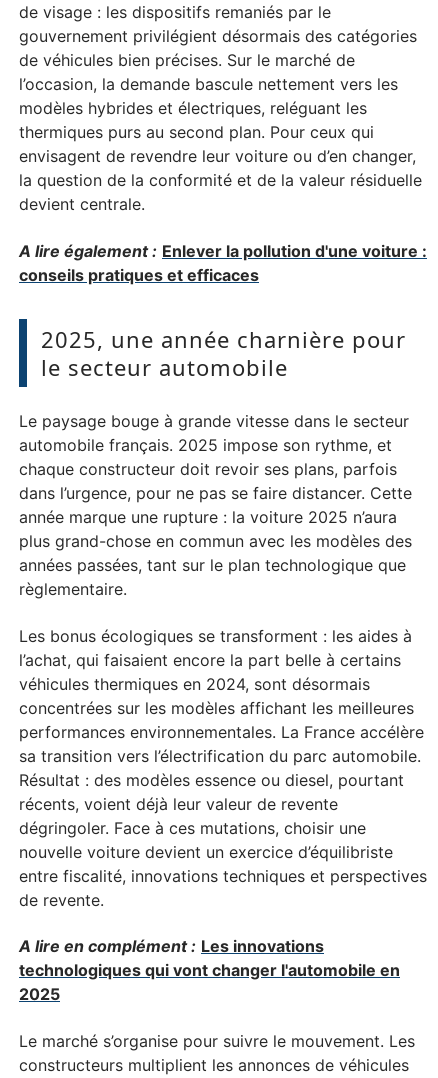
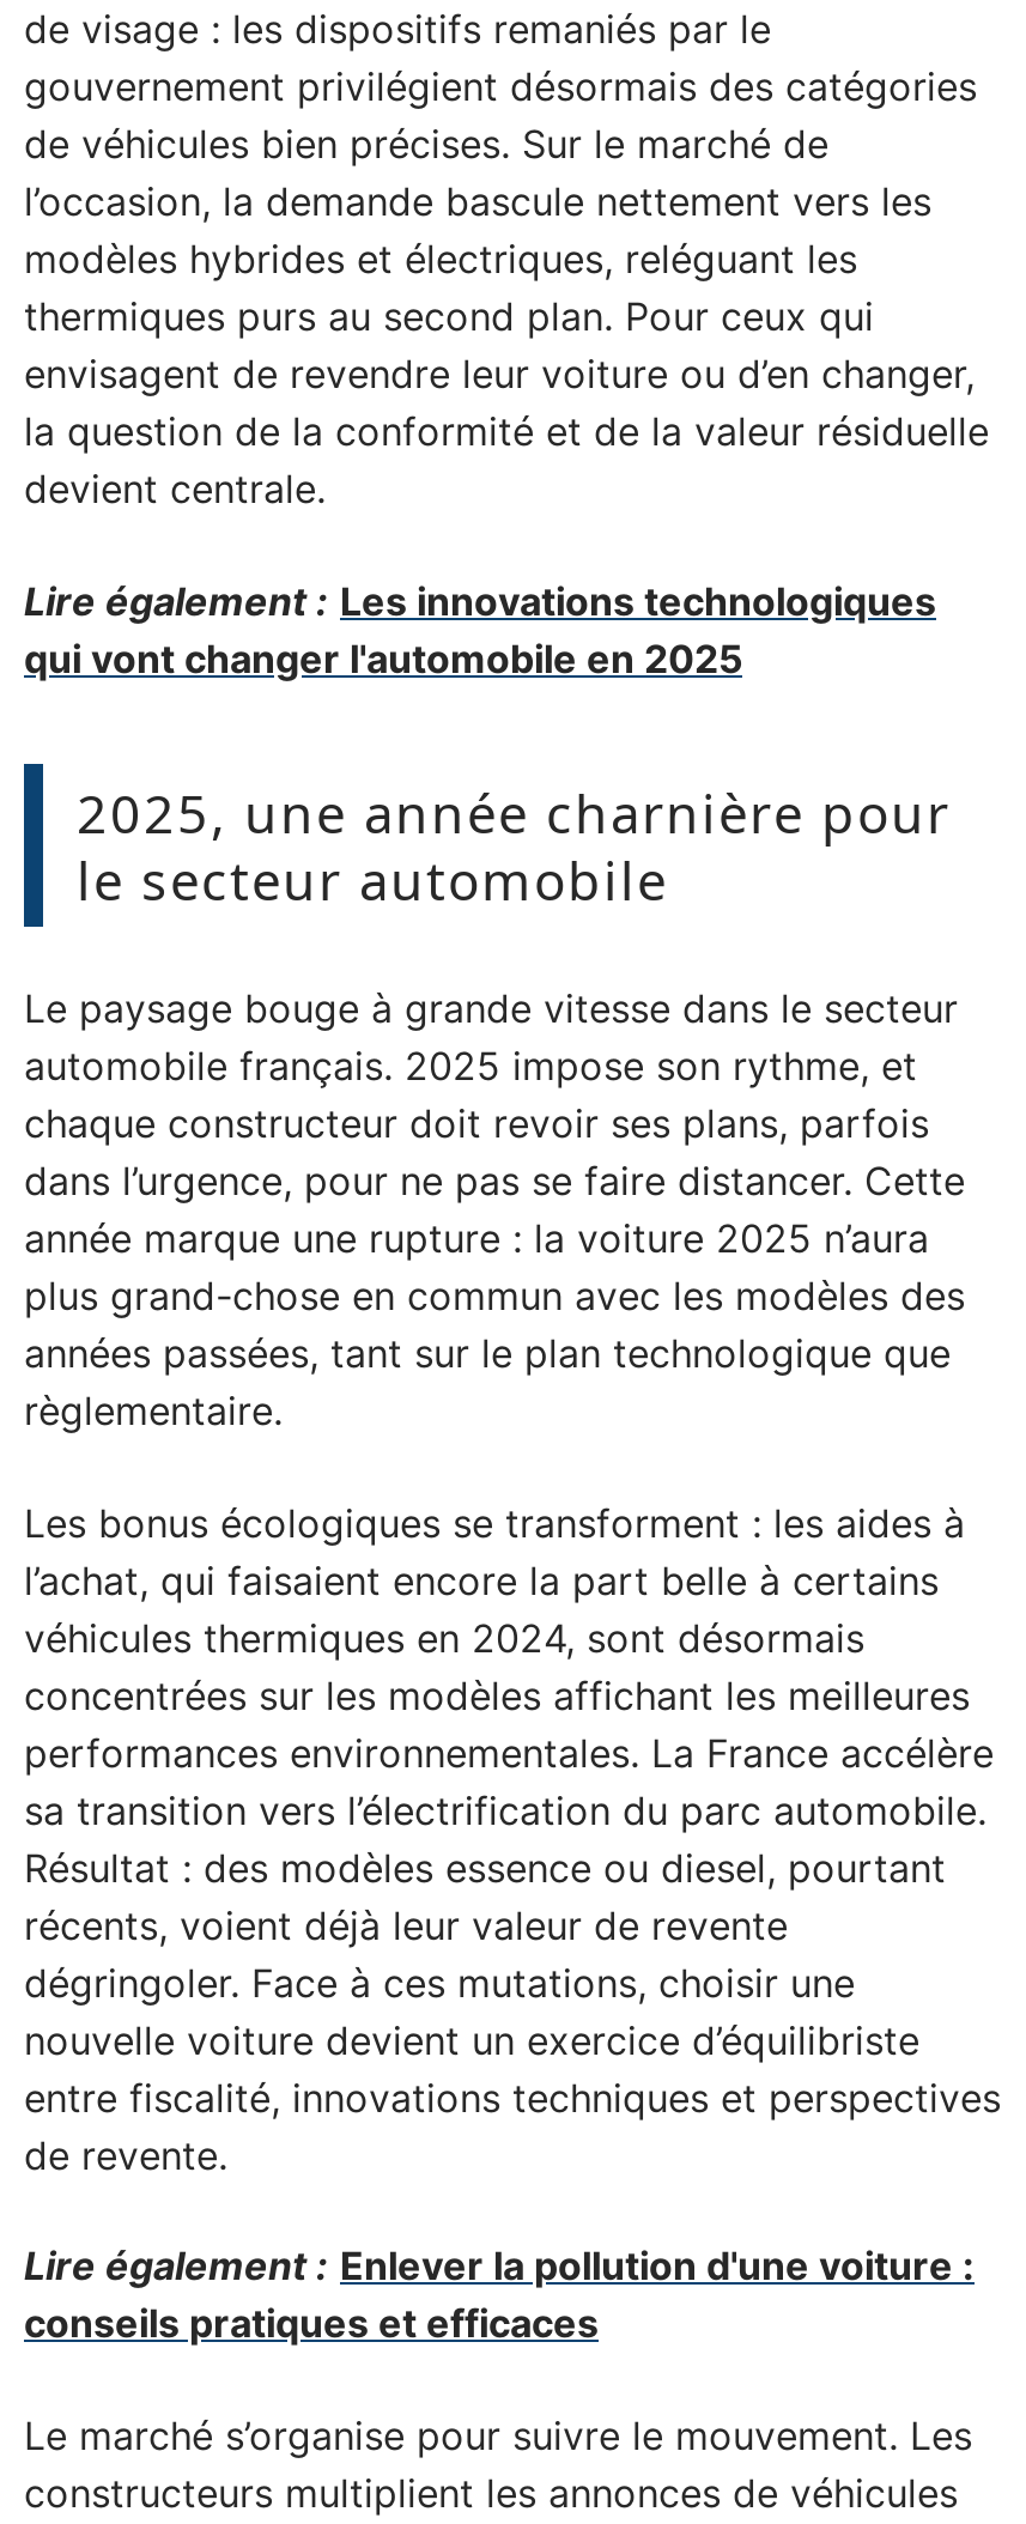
- A lire également : Enlever la pollution d'une voiture :
+ Lire également : Les innovations technologiques
+ qui vont changer l'automobile en 2025

moved down: conseils pratiques et efficaces

- A lire en complément : Les innovations
- technologiques qui vont changer l'automobile en
- 2025
+ Lire également : Enlever la pollution d'une voiture :
